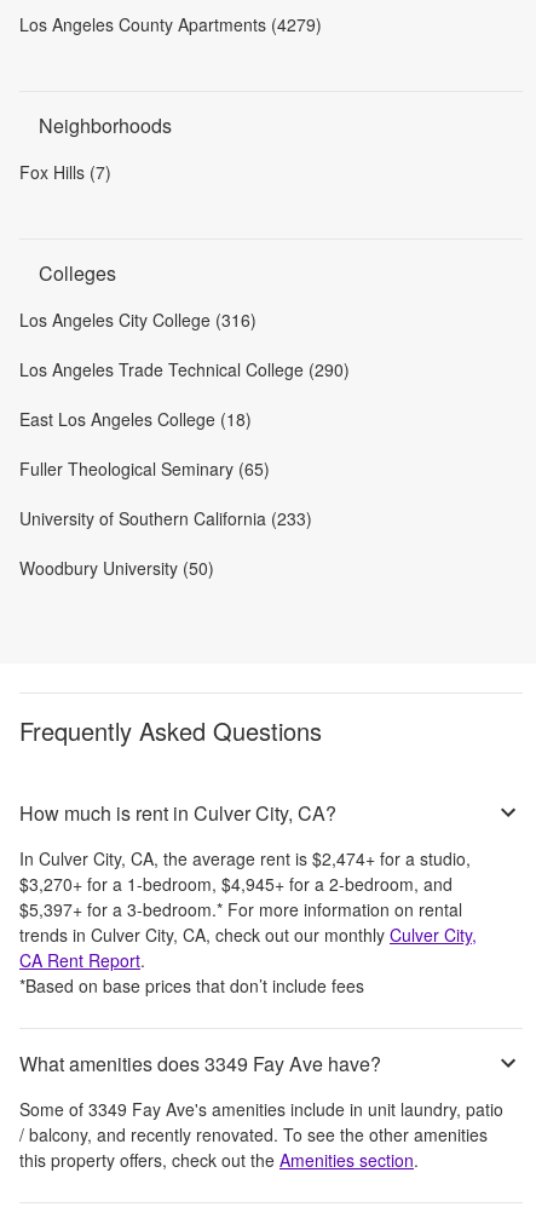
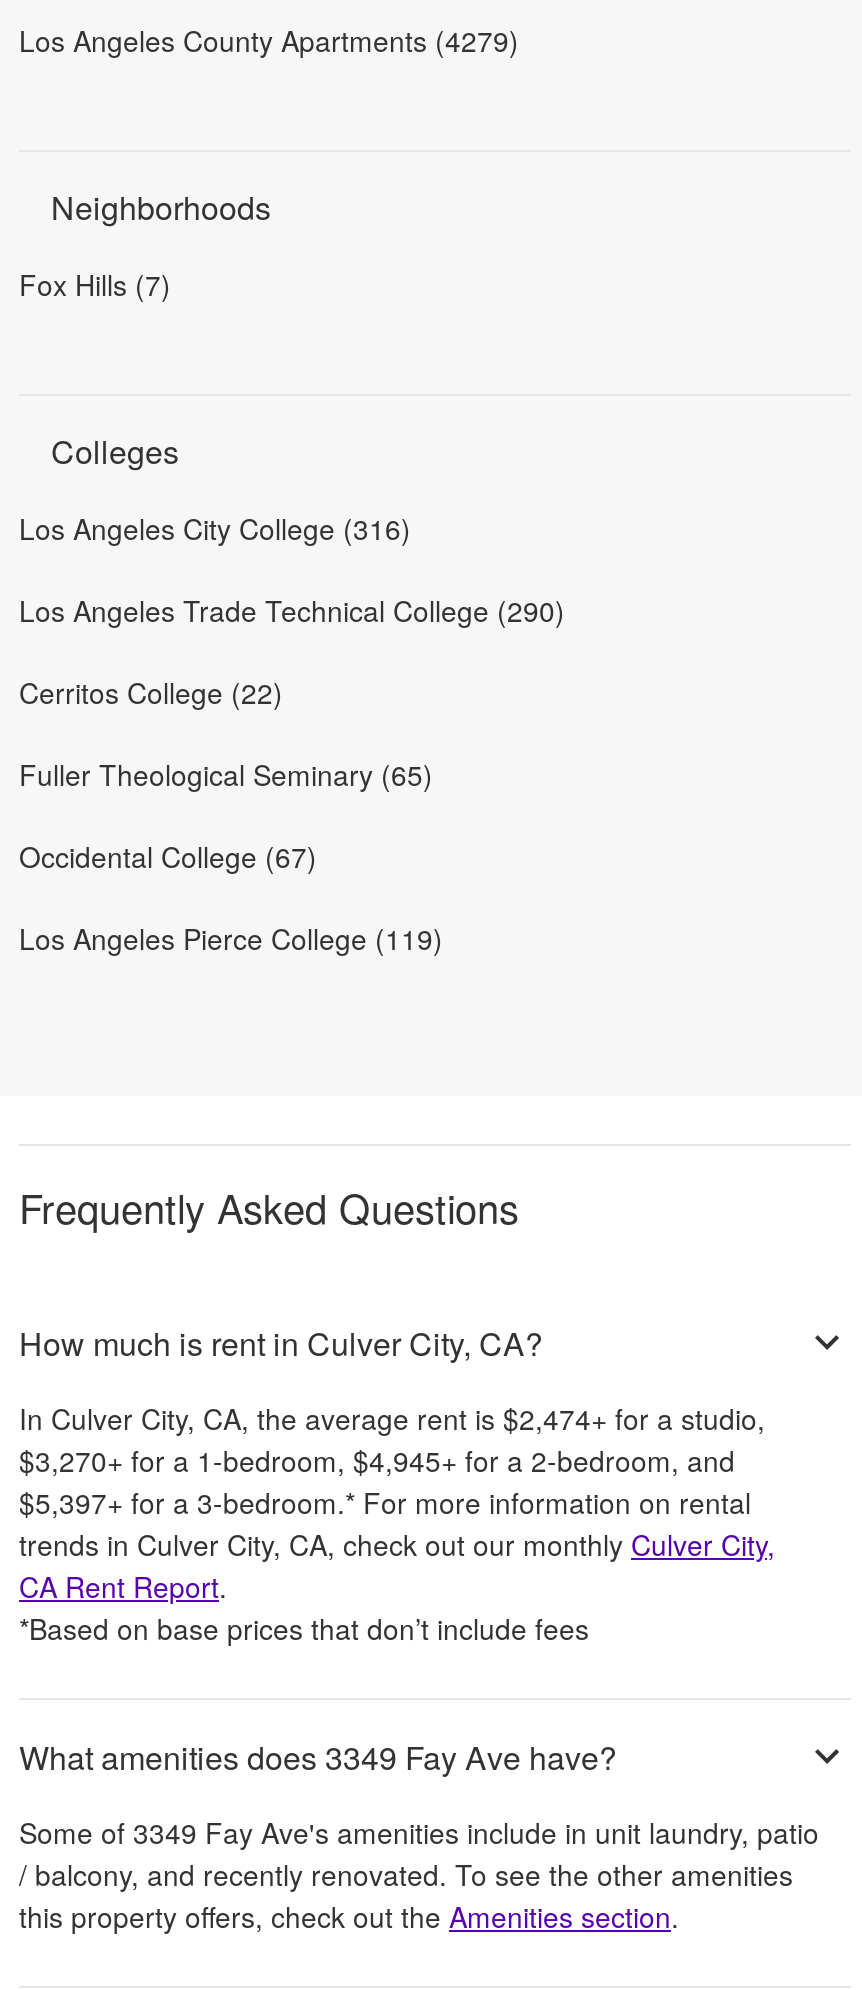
- East Los Angeles College (18)
+ Cerritos College (22)

- University of Southern California (233)
+ Occidental College (67)

- Woodbury University (50)
+ Los Angeles Pierce College (119)
